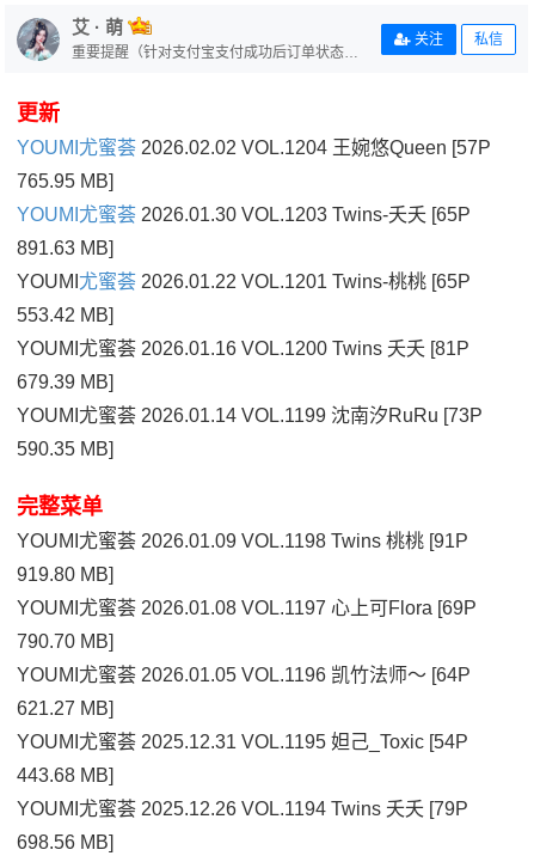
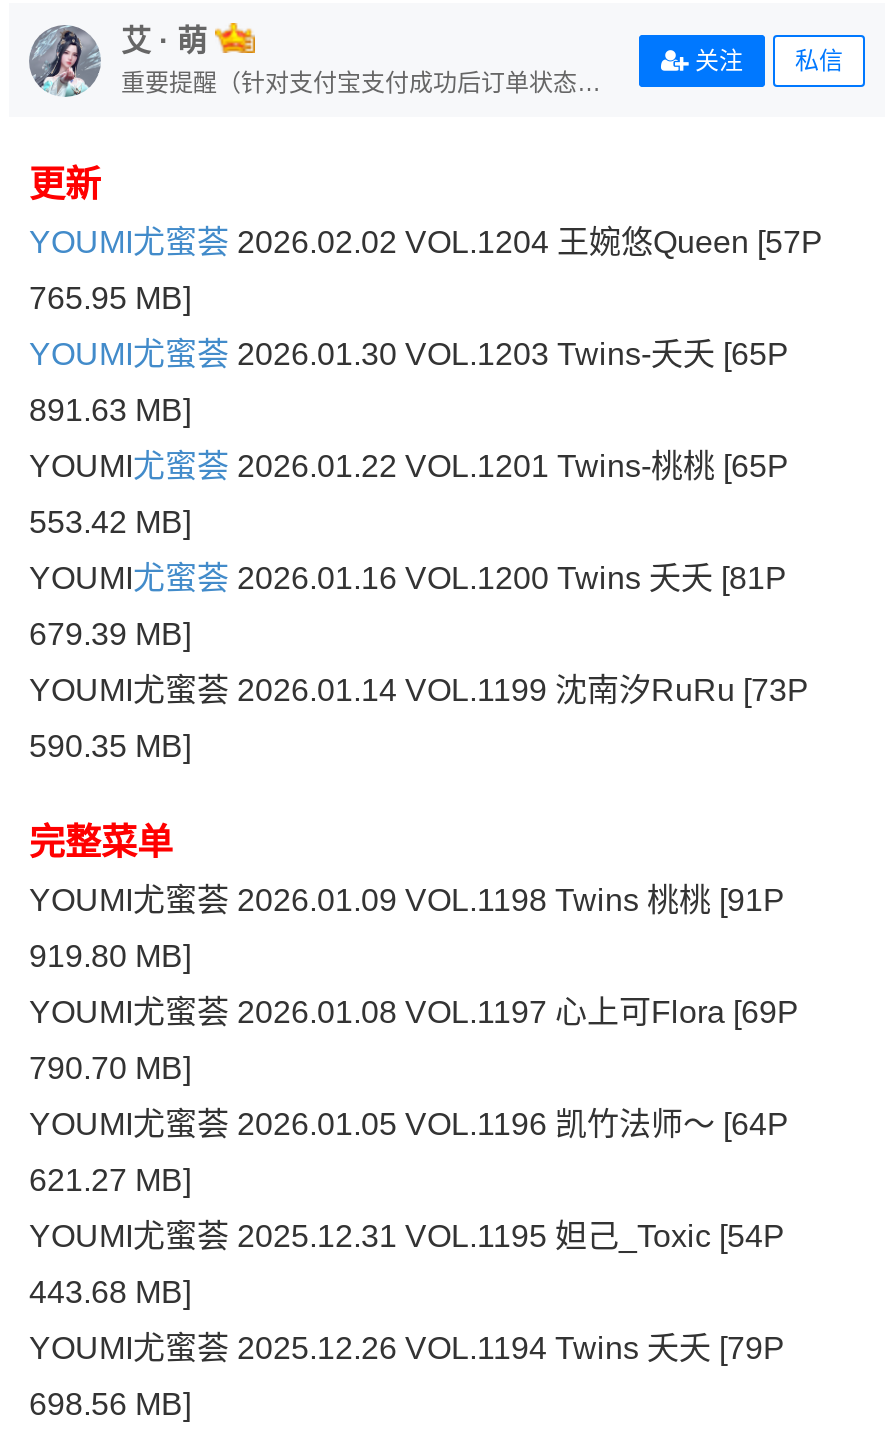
- YOUMI尤蜜荟 2026.01.16 VOL.1200 Twins 夭夭 [81P
+ YOUMI尤蜜荟2026.01.16 VOL.1200 Twins 夭夭 [81P
